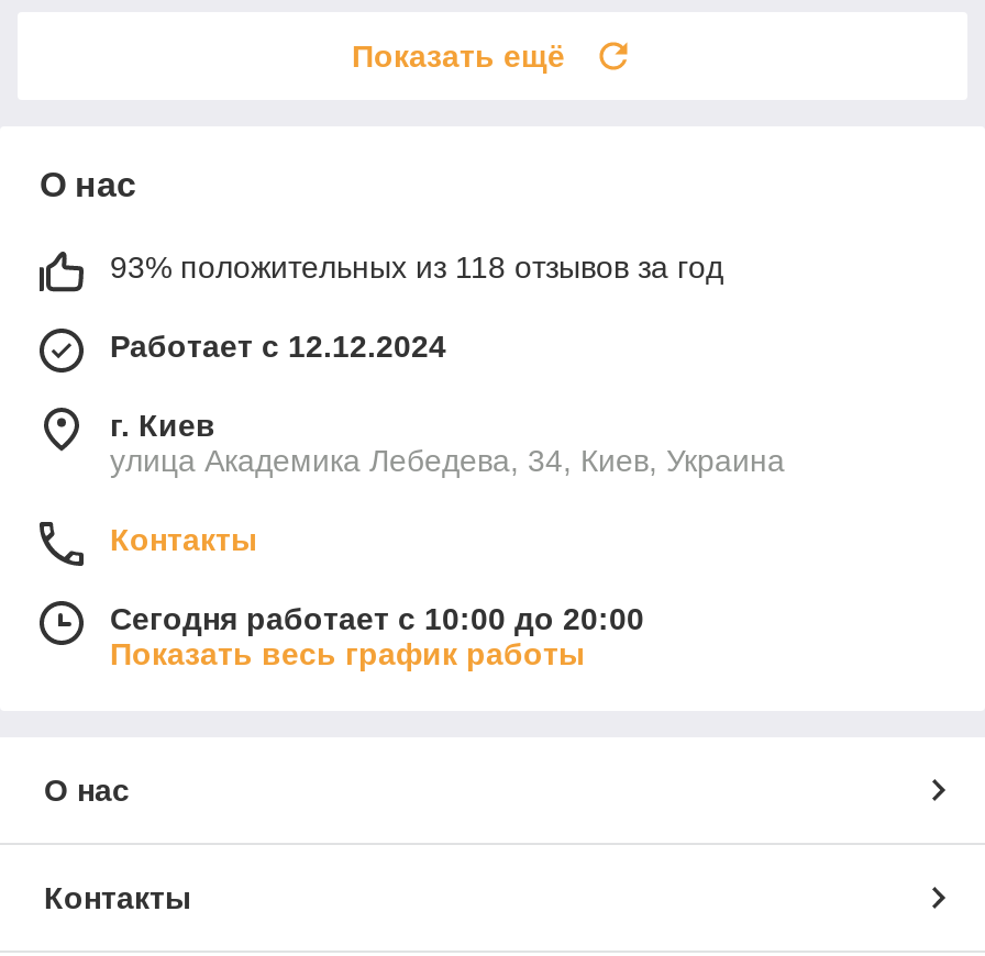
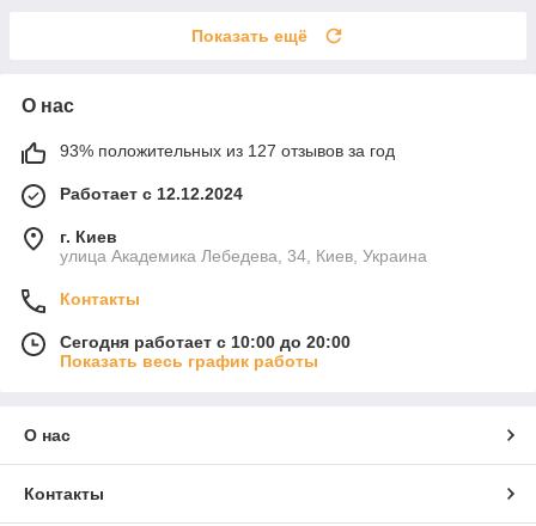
- 93% положительных из 118 отзывов за год
+ 93% положительных из 127 отзывов за год
